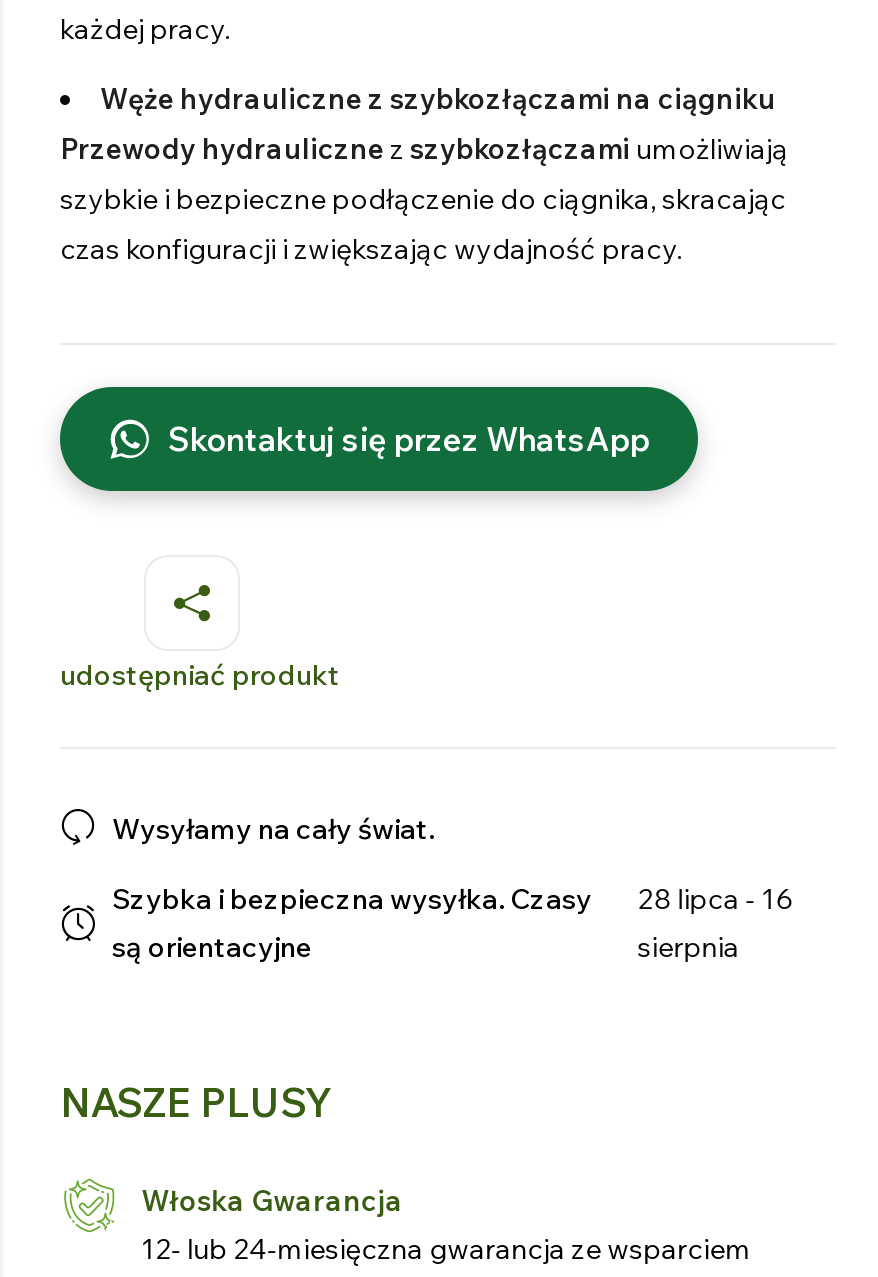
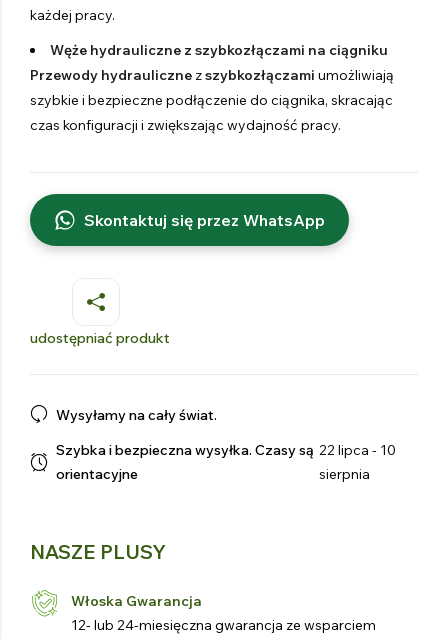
- 28 lipca - 16
+ 22 lipca - 10
